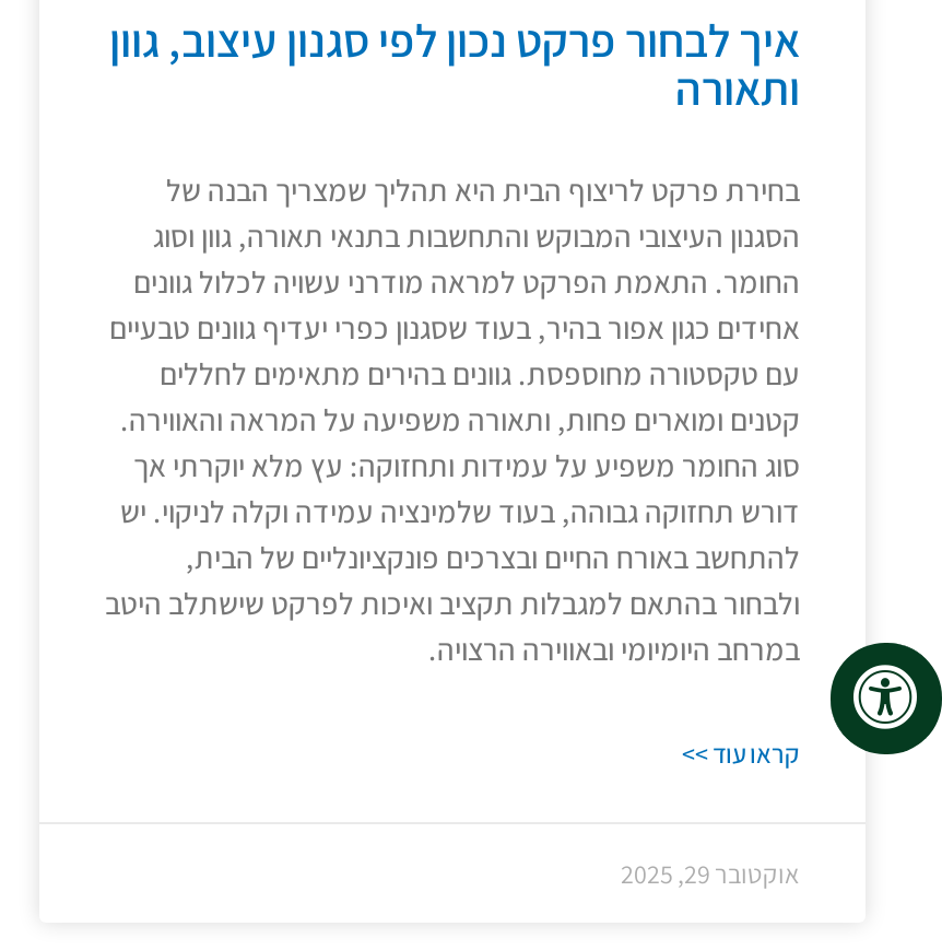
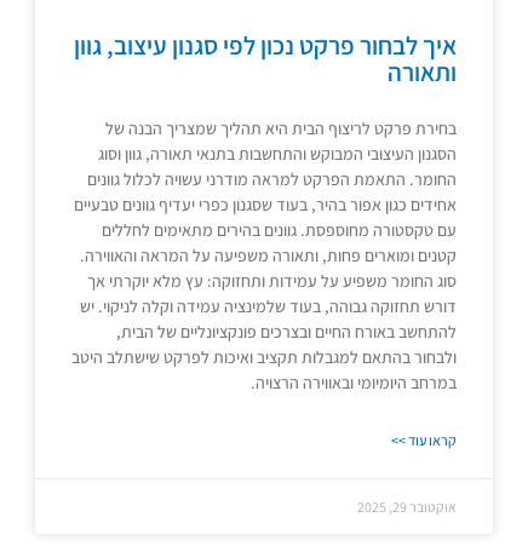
- [image]
